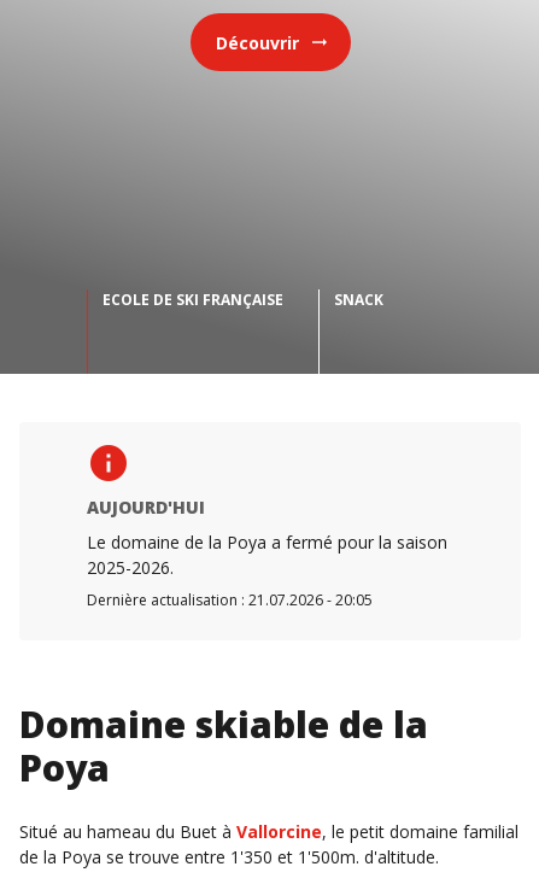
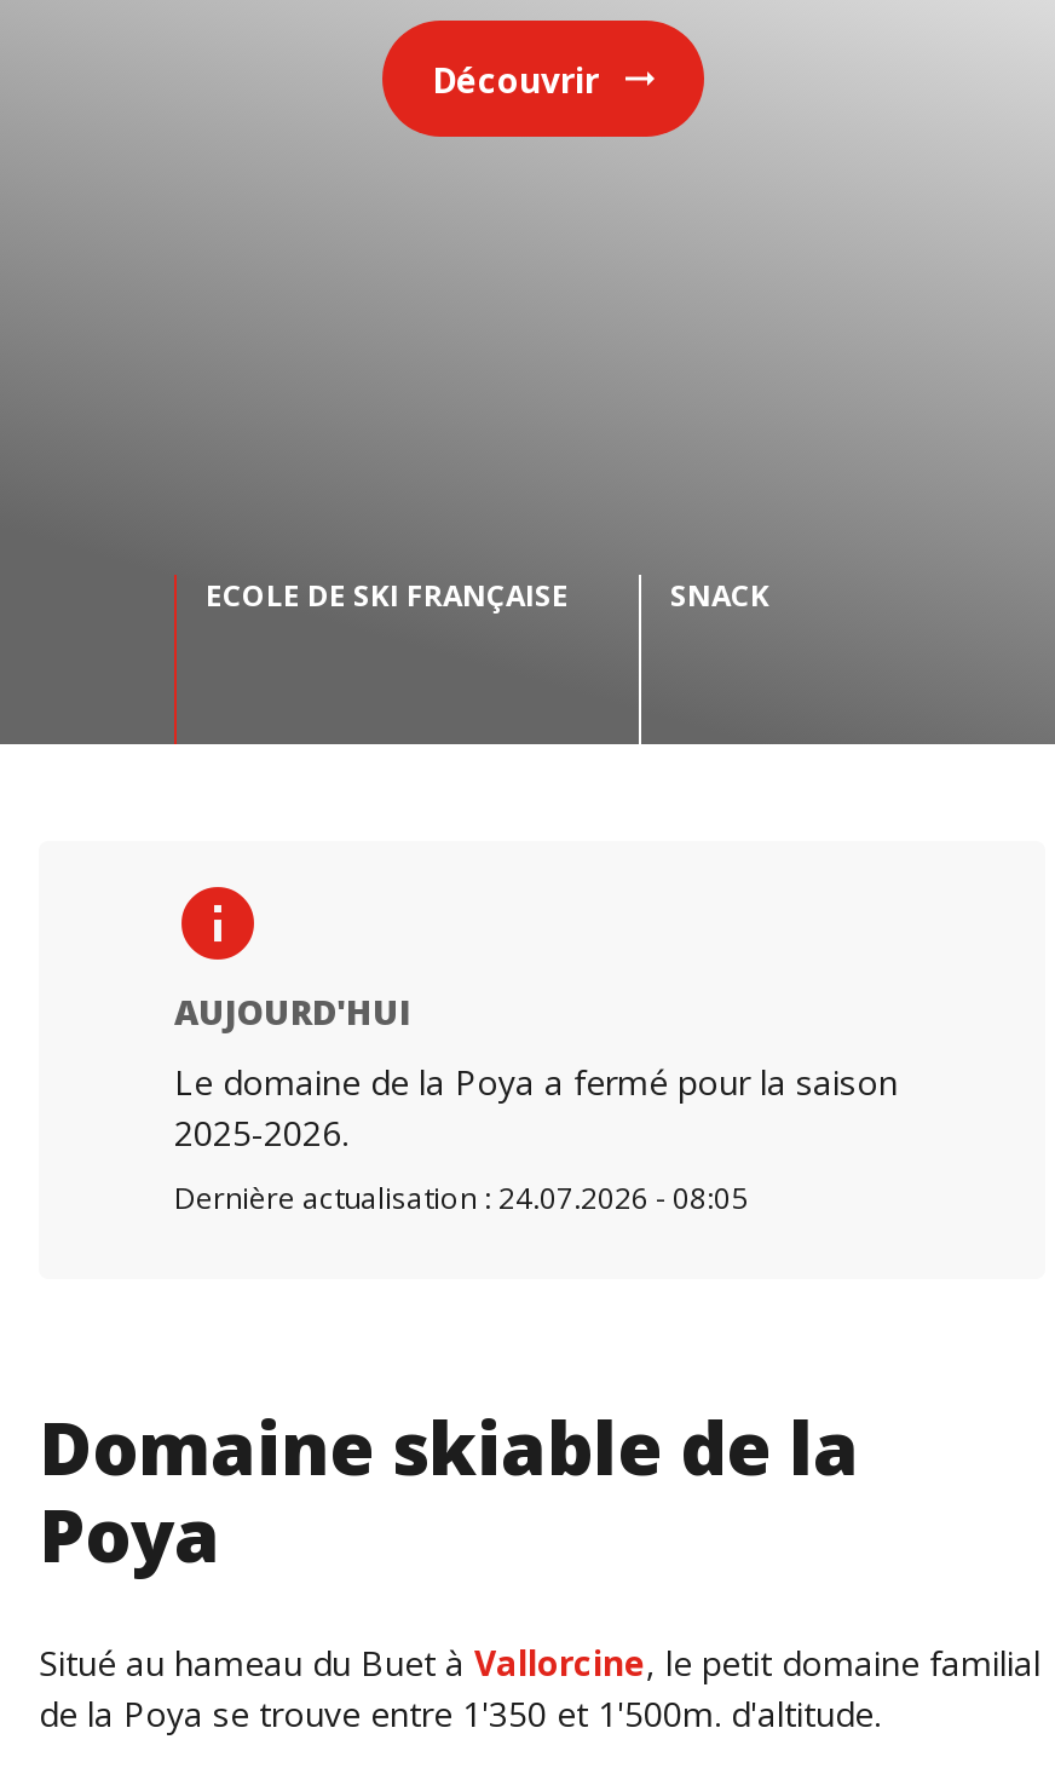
- Dernière actualisation : 21.07.2026 - 20:05
+ Dernière actualisation : 24.07.2026 - 08:05
